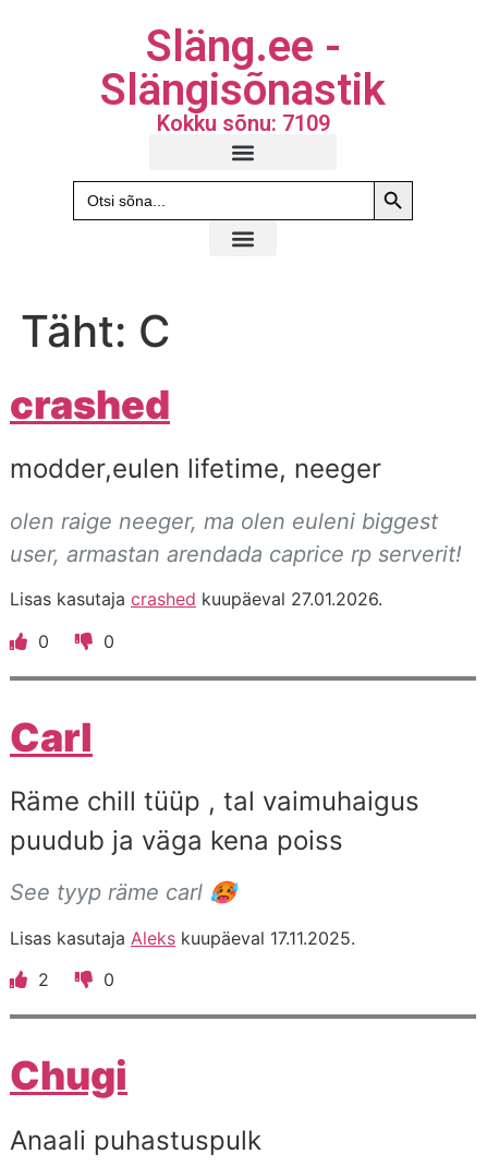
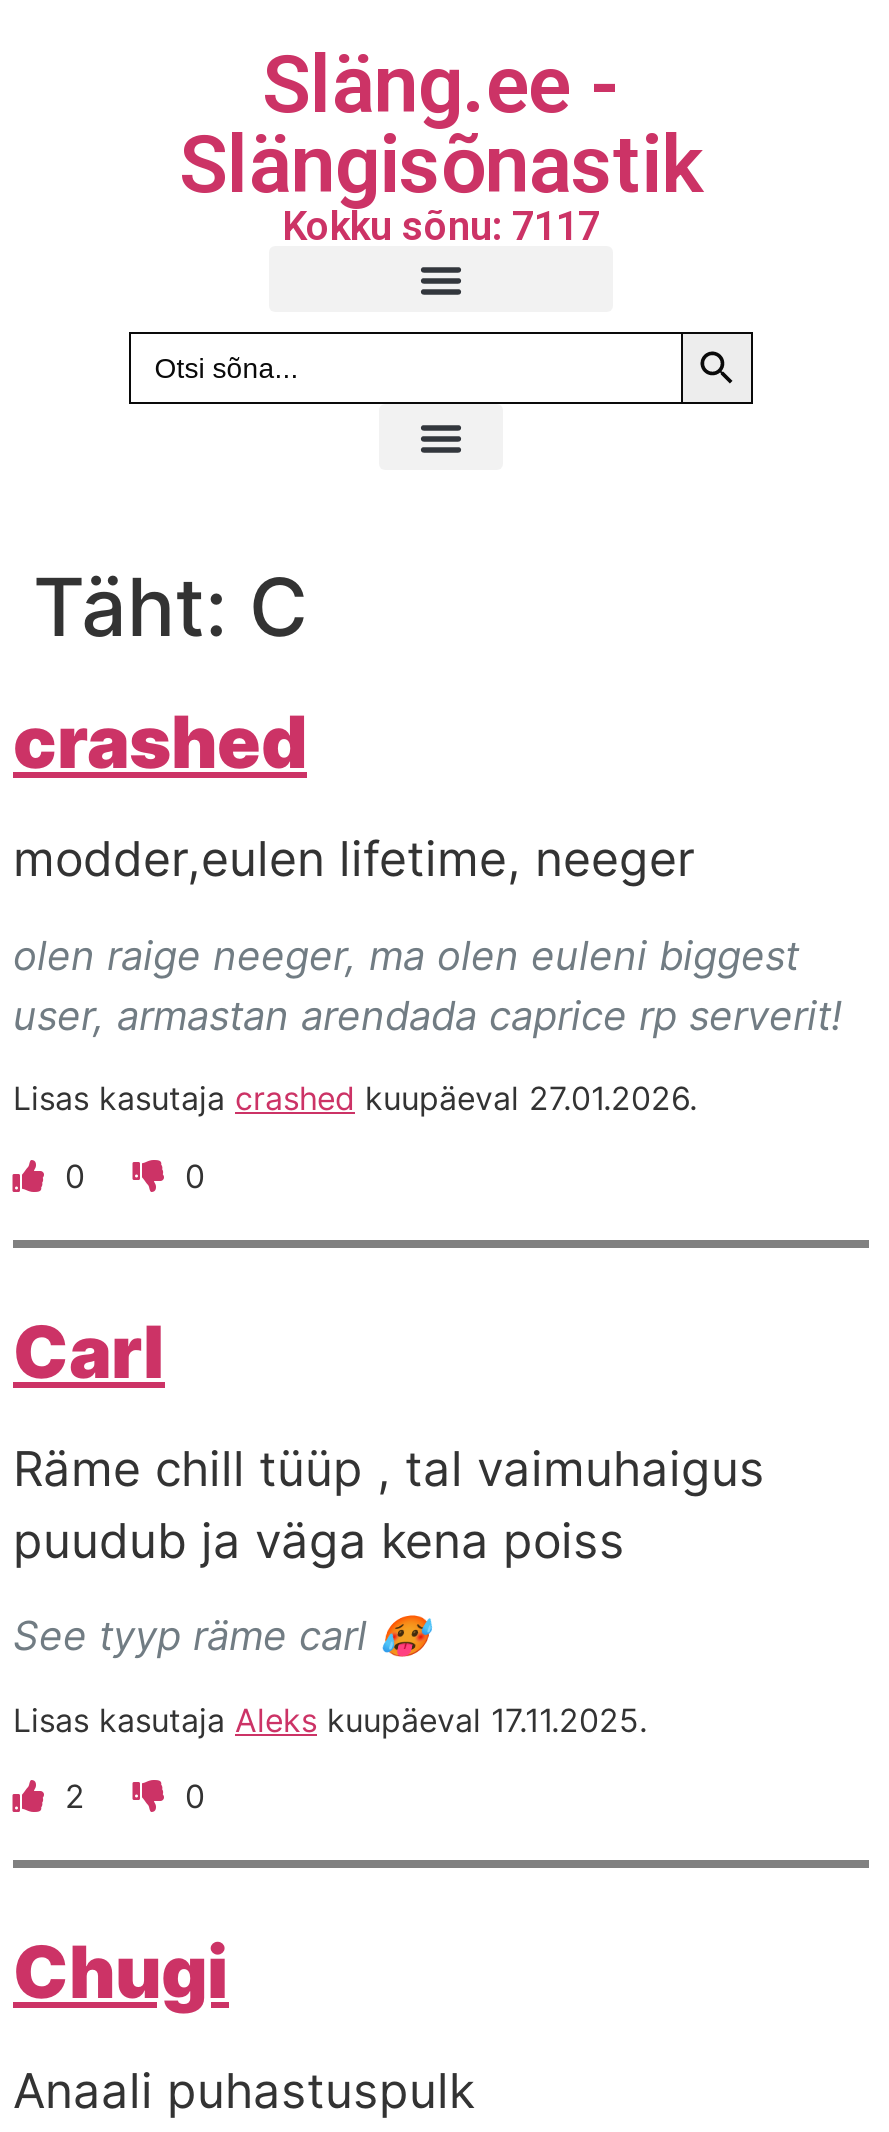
- Kokku sõnu: 7109
+ Kokku sõnu: 7117
